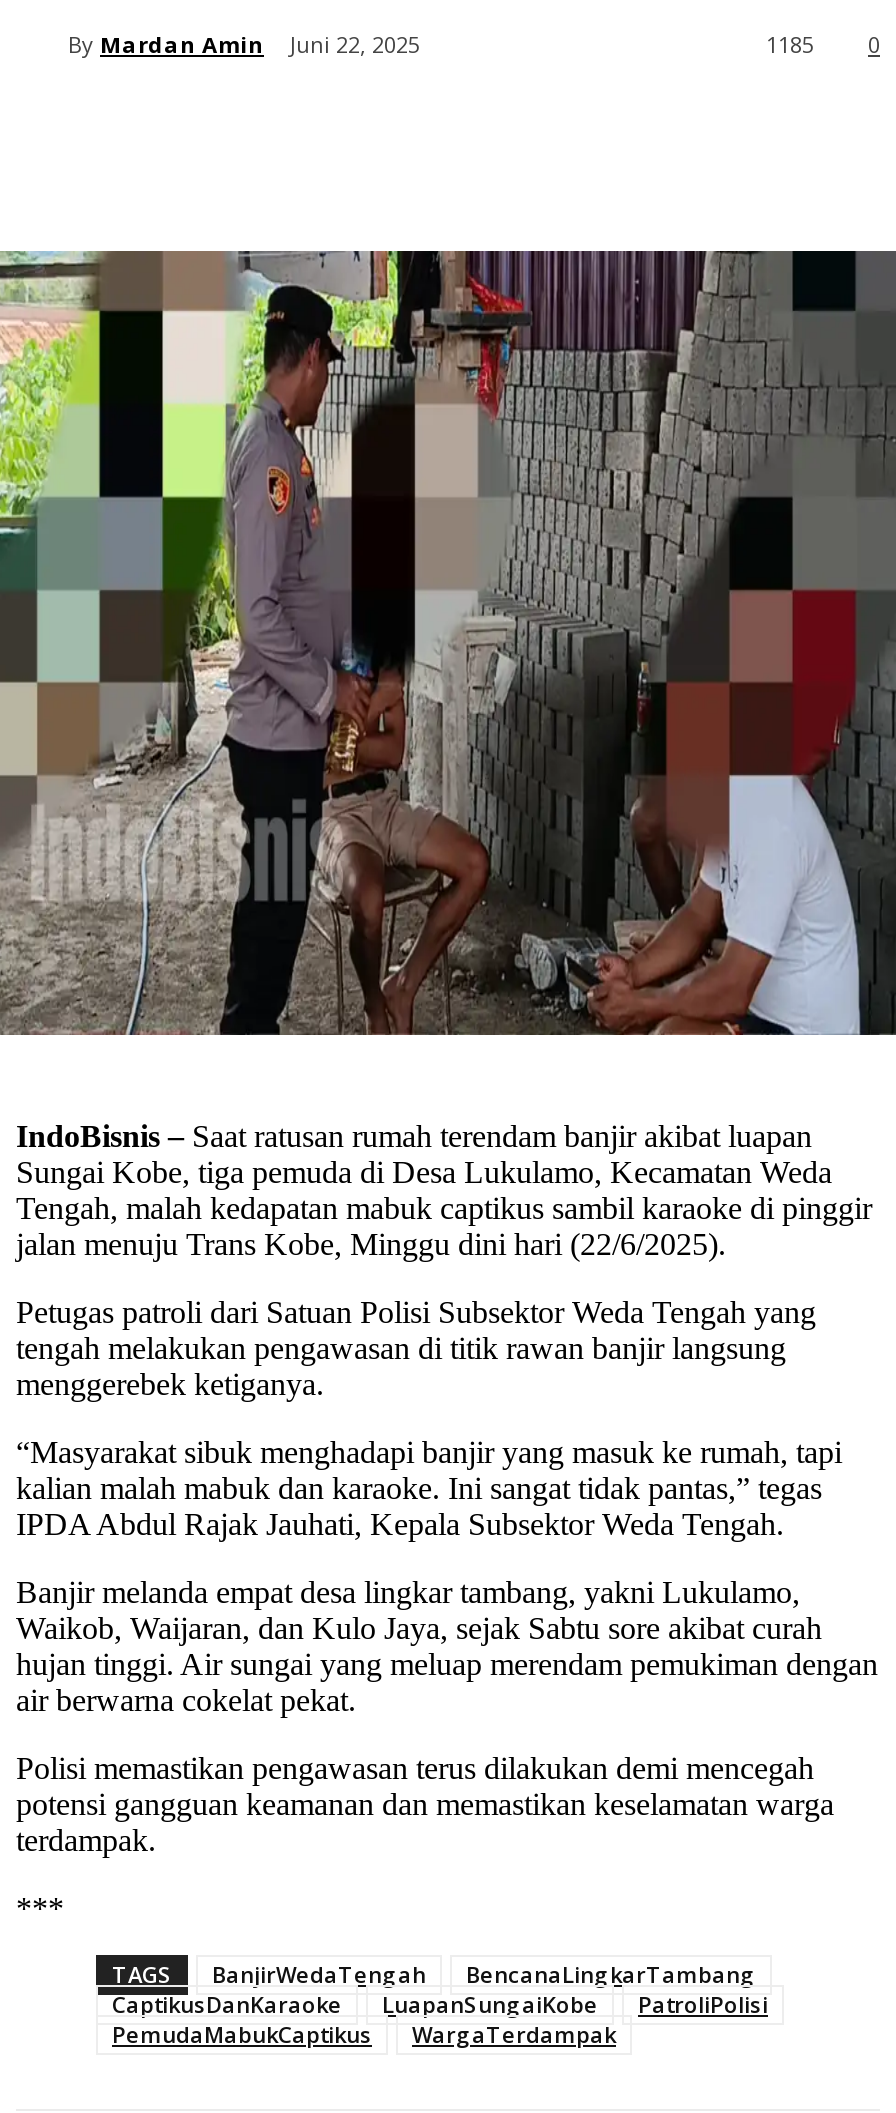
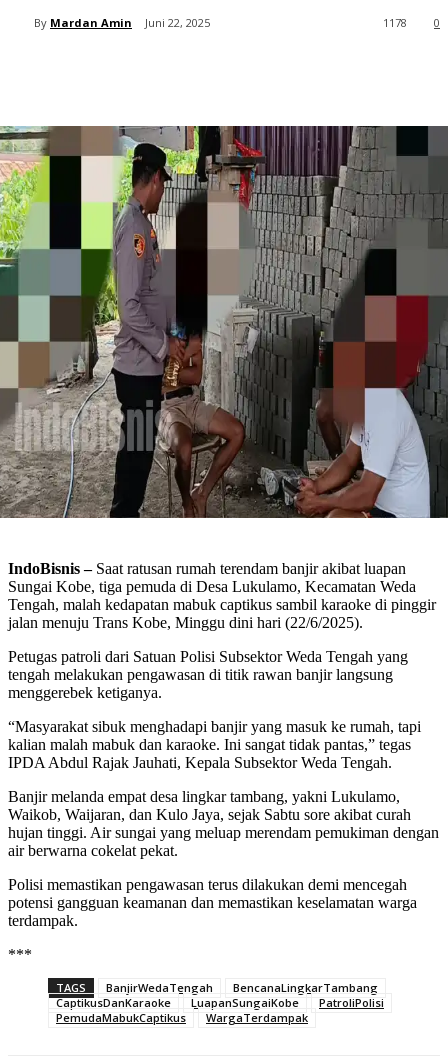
- 1185 0
+ 1178 0
